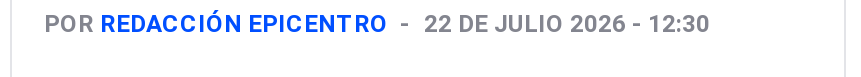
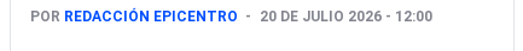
- POR REDACCIÓN EPICENTRO 22 DE JULIO 2026 - 12:30
+ POR REDACCIÓN EPICENTRO 20 DE JULIO 2026 - 12:00
